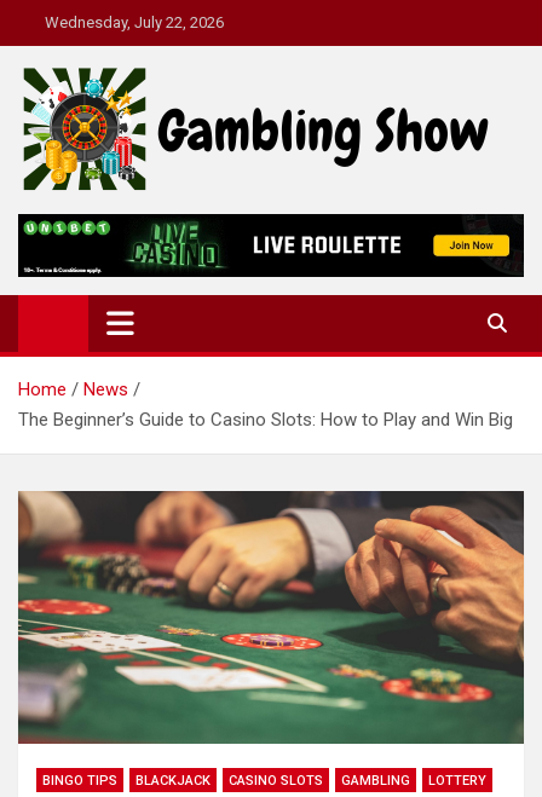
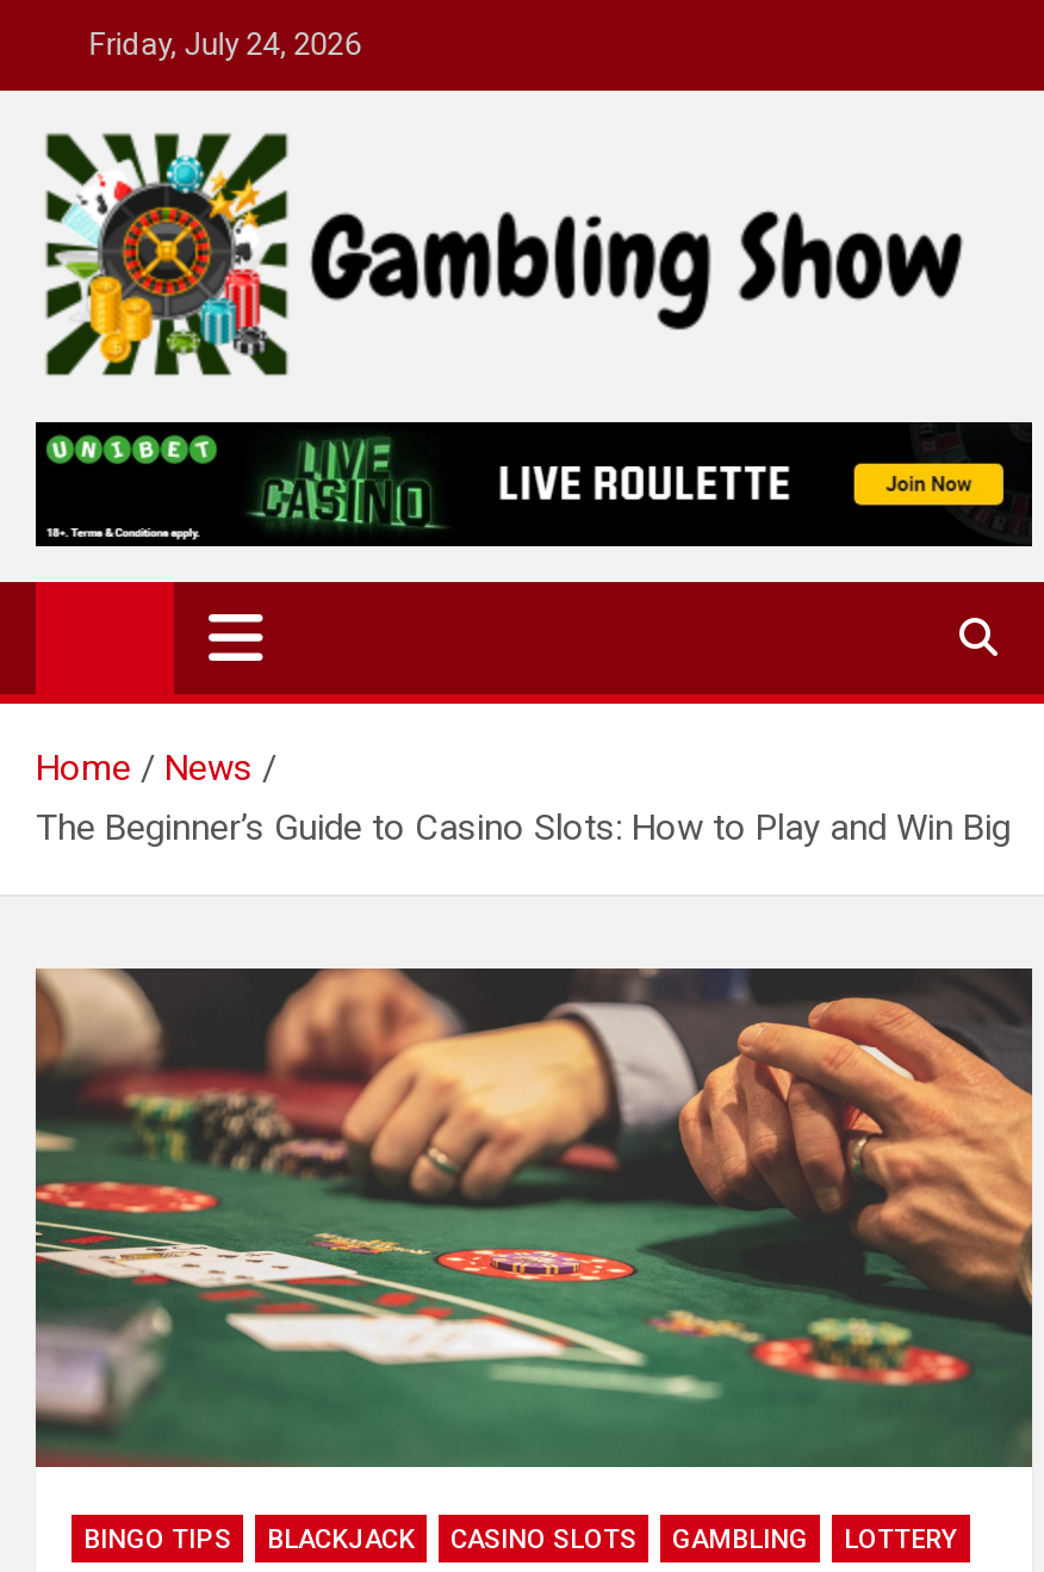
- Wednesday, July 22, 2026
+ Friday, July 24, 2026
